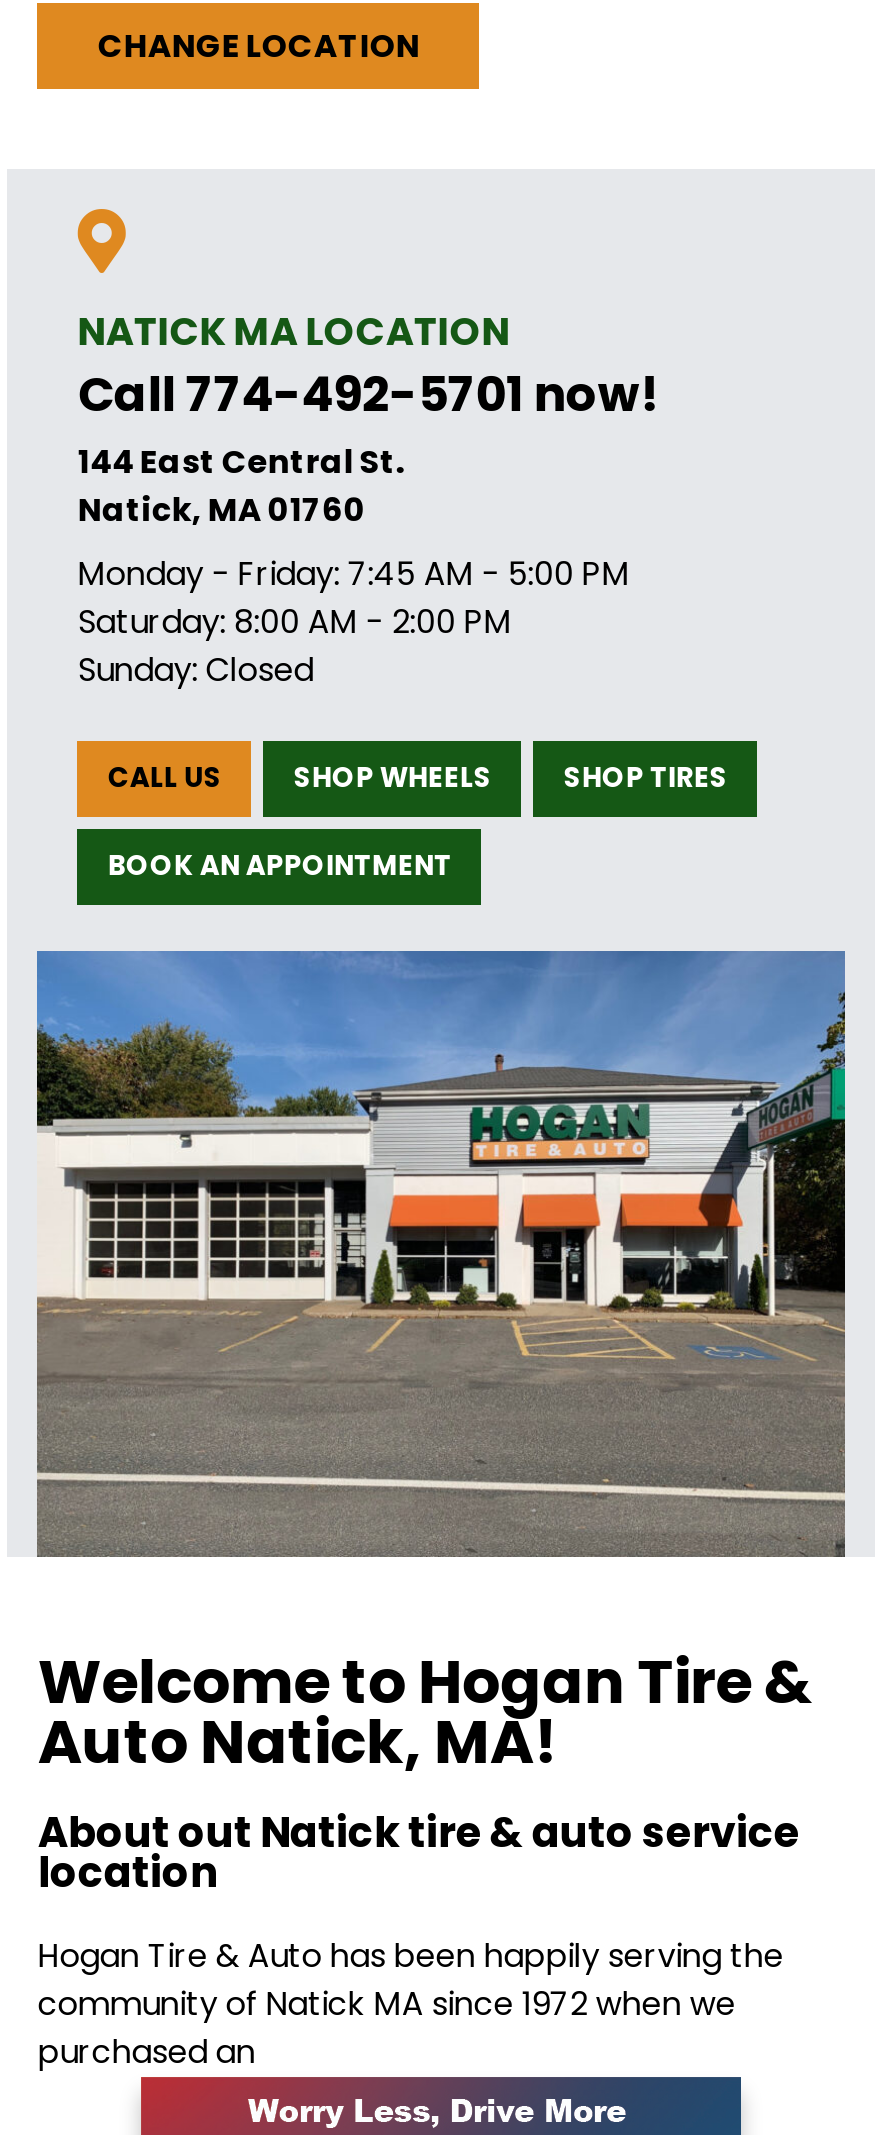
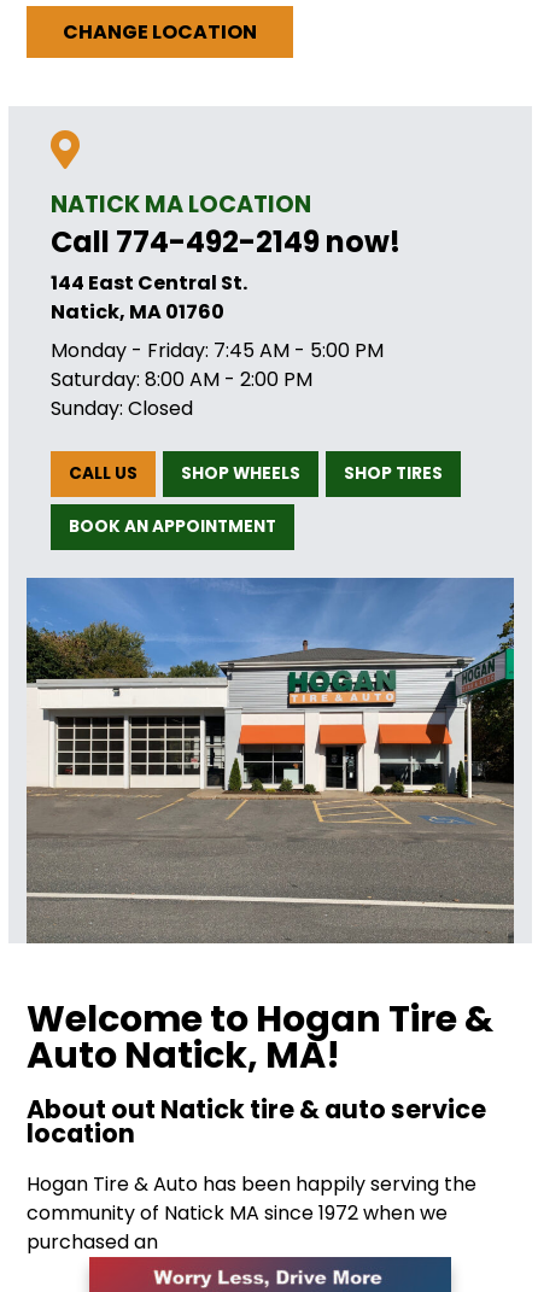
- Call 774-492-5701 now!
+ Call 774-492-2149 now!
